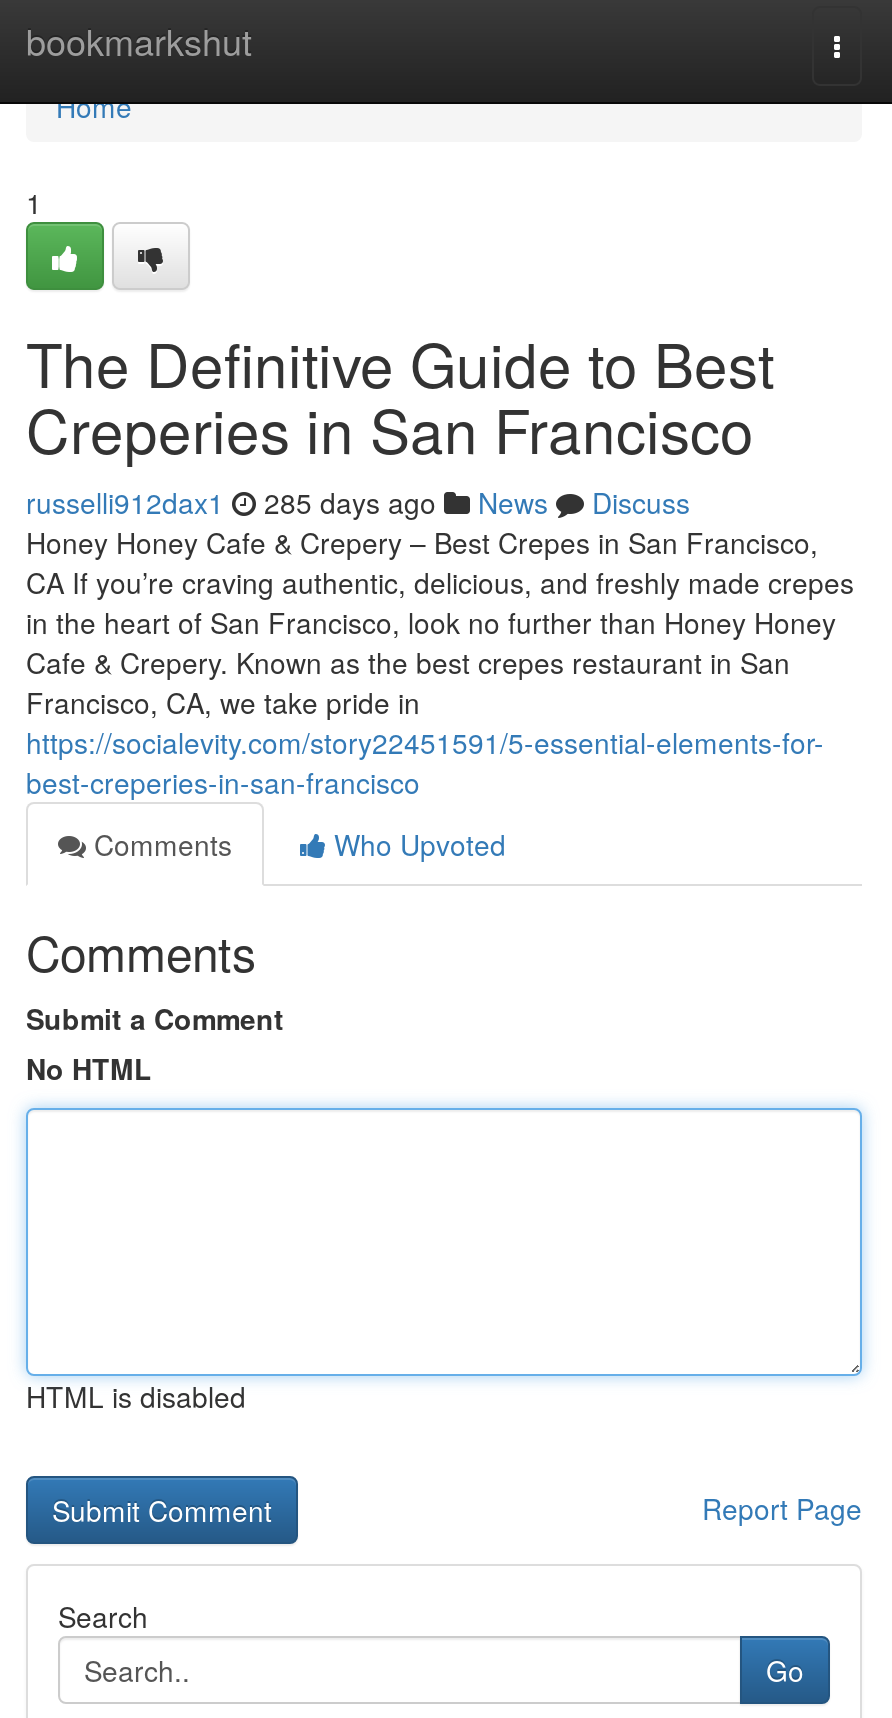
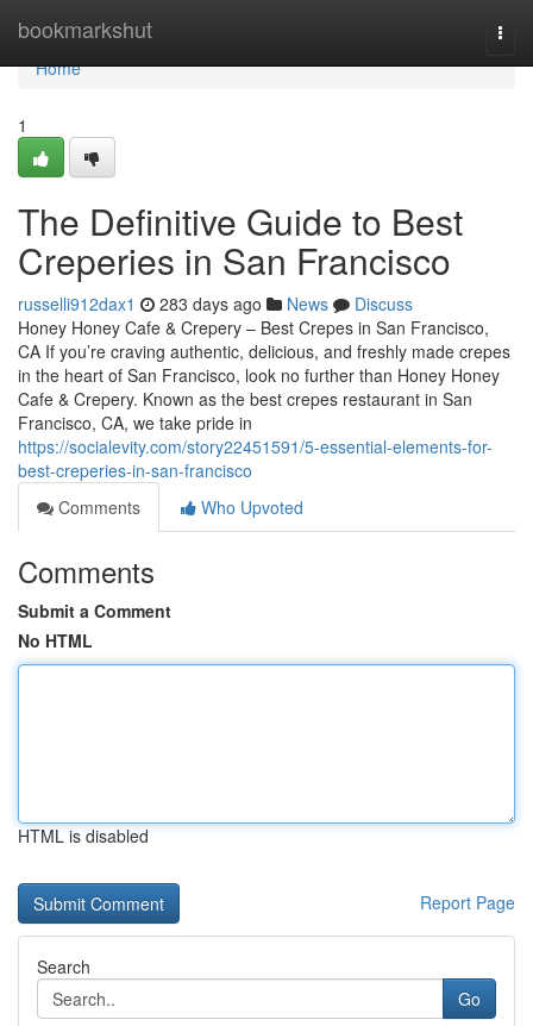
- russelli912dax1 285 days ago News Discuss
+ russelli912dax1 283 days ago News Discuss
